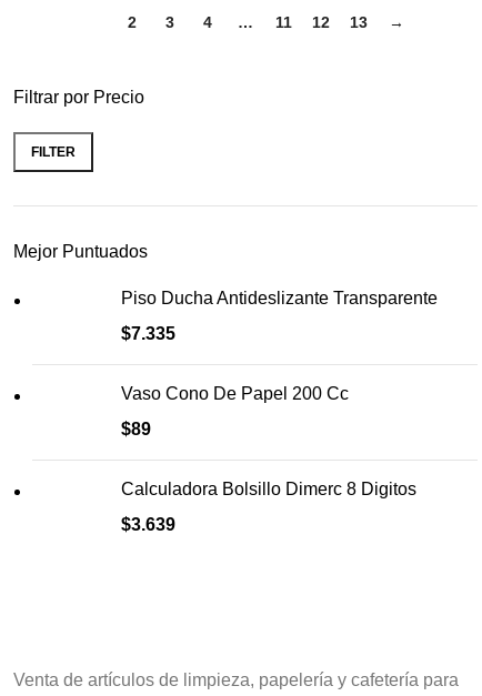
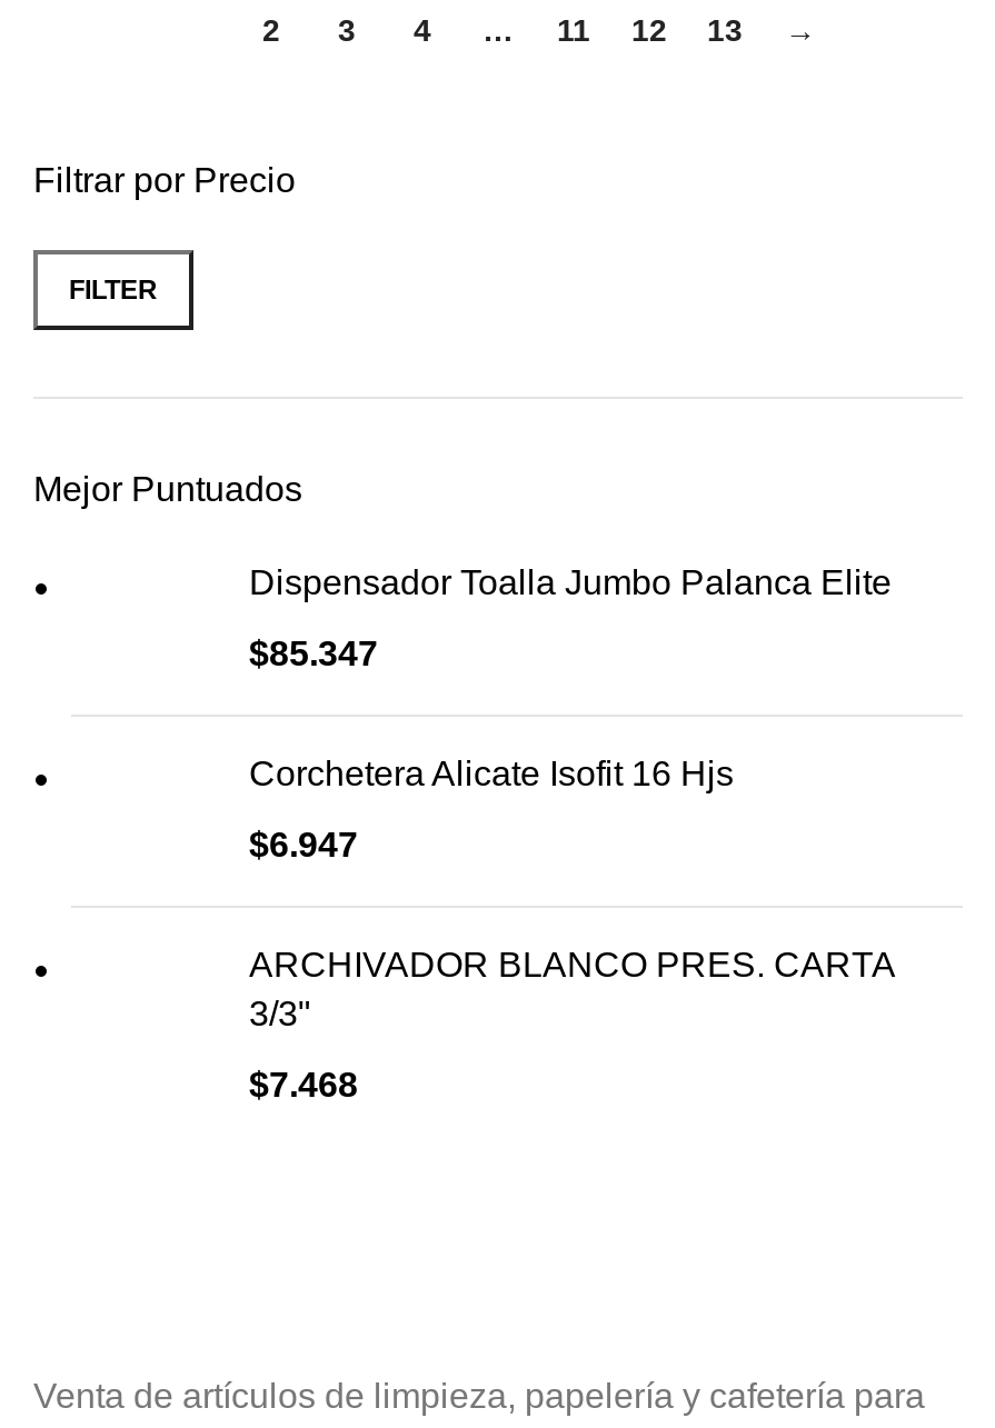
- Piso Ducha Antideslizante Transparente
+ Dispensador Toalla Jumbo Palanca Elite

- $7.335
+ $85.347

- Vaso Cono De Papel 200 Cc
+ Corchetera Alicate Isofit 16 Hjs

- $89
+ $6.947

- Calculadora Bolsillo Dimerc 8 Digitos
+ ARCHIVADOR BLANCO PRES. CARTA
+ 3/3"

- $3.639
+ $7.468
